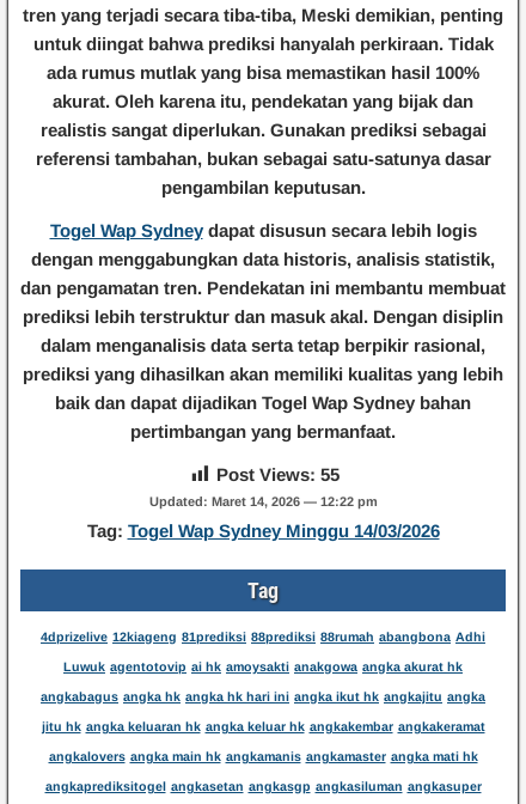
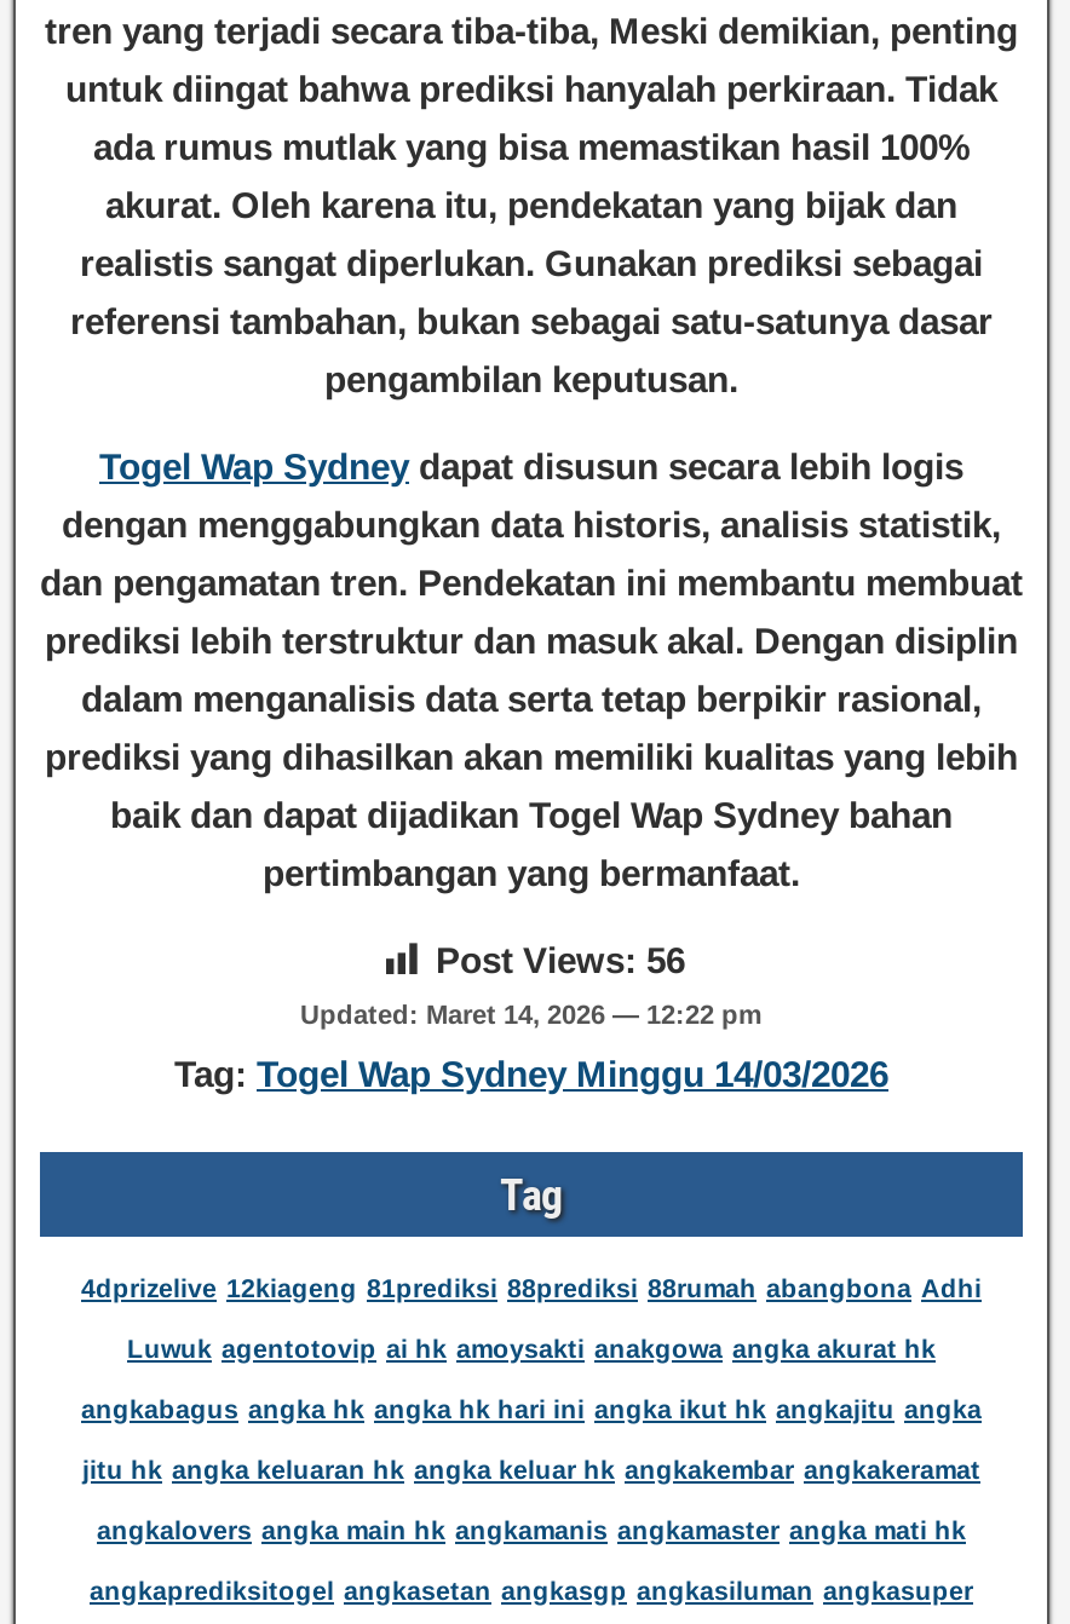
- Post Views: 55
+ Post Views: 56
